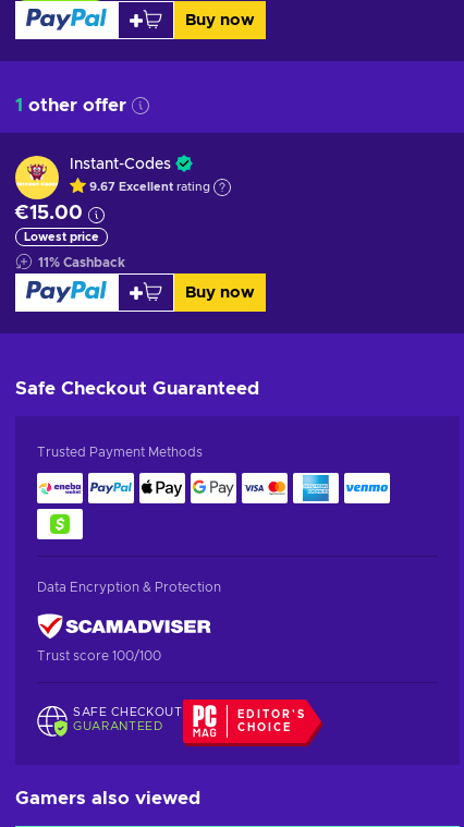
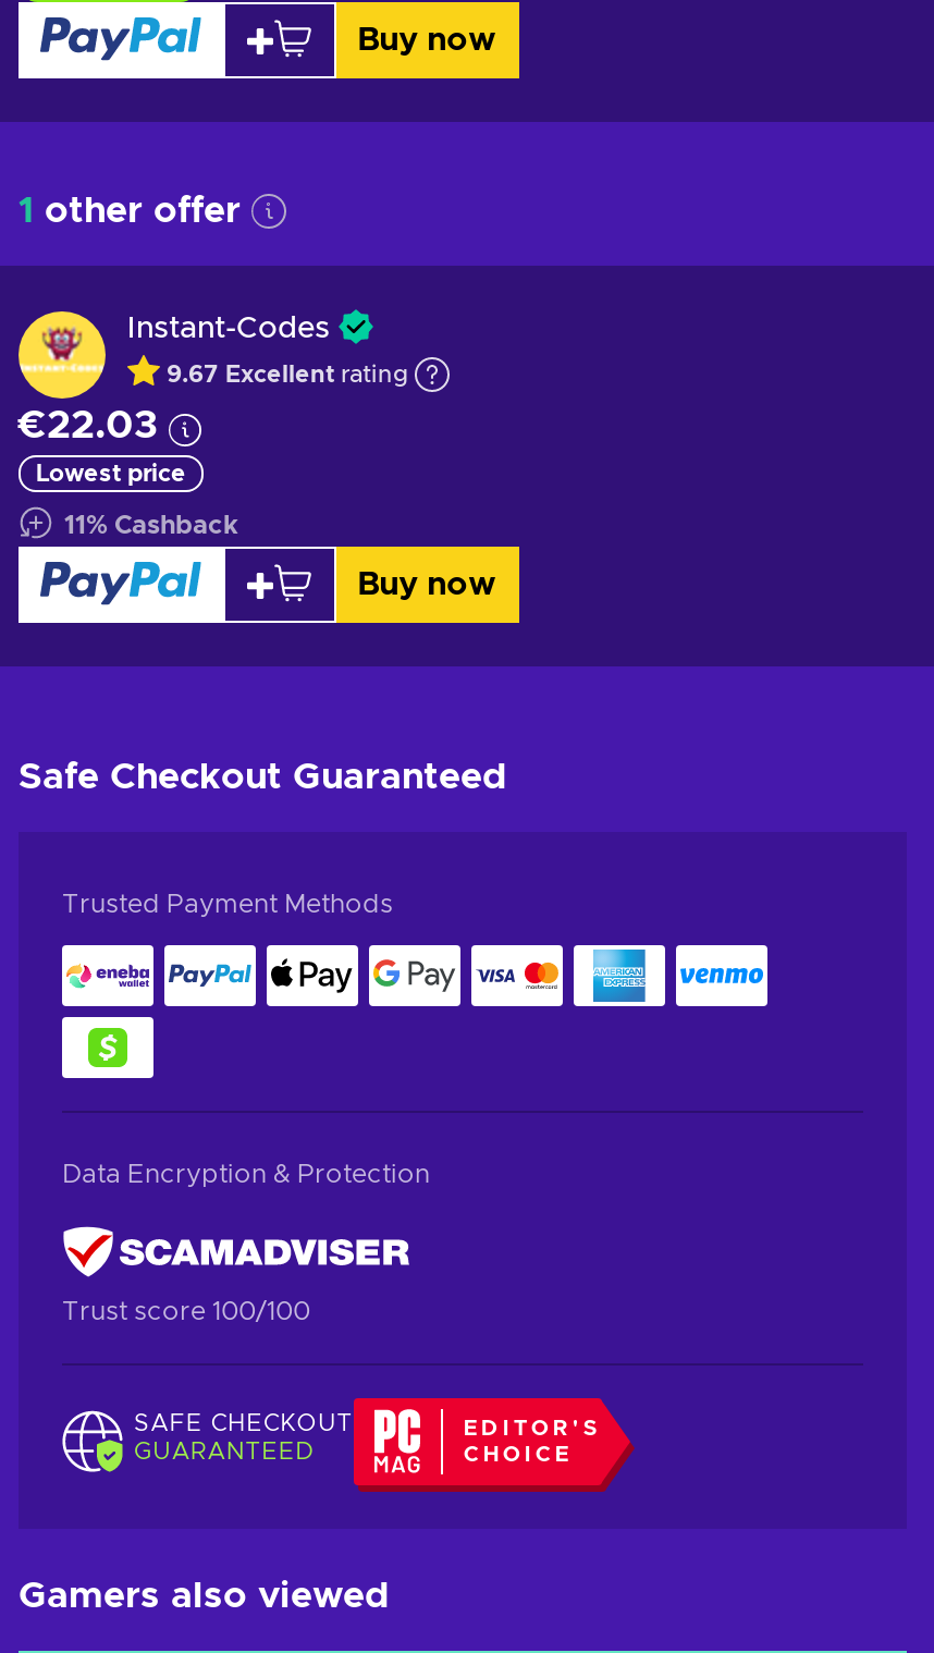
- €15.00
+ €22.03
